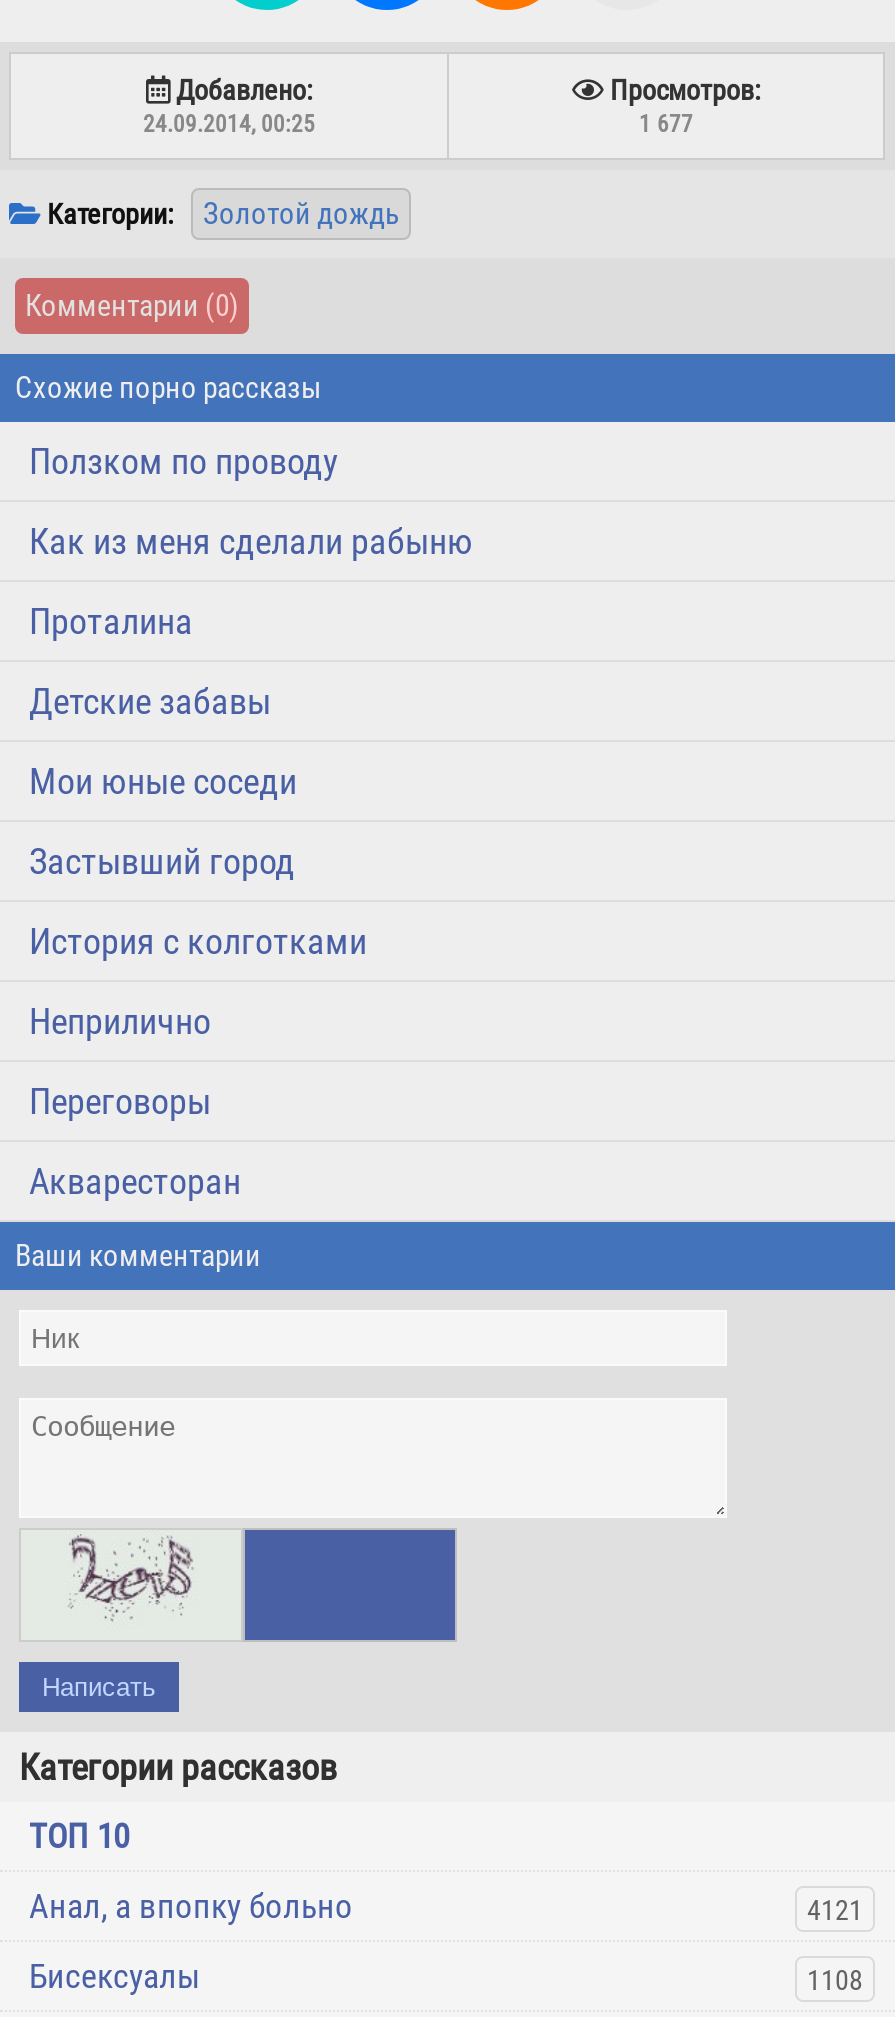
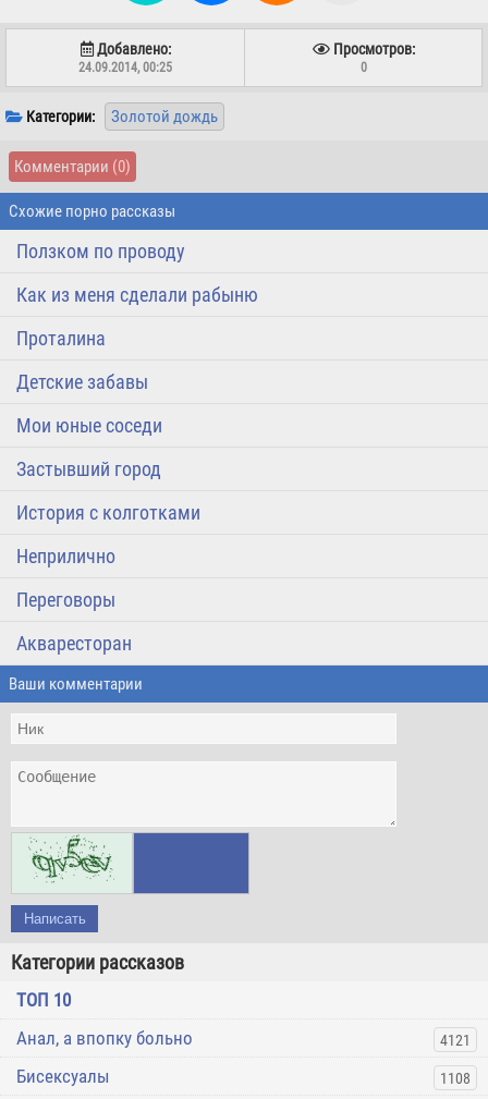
- 1 677
+ 0

- [image]
+ [image]
